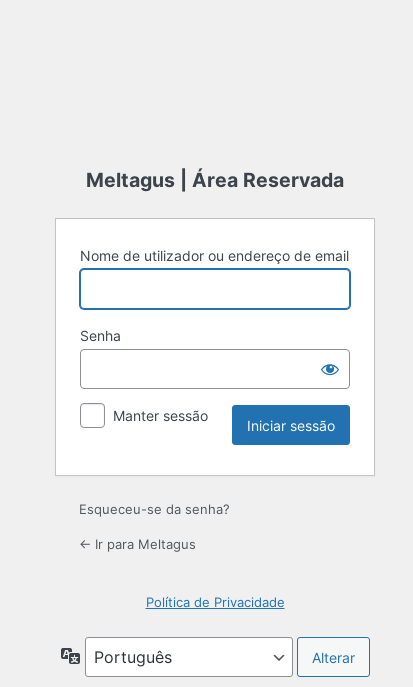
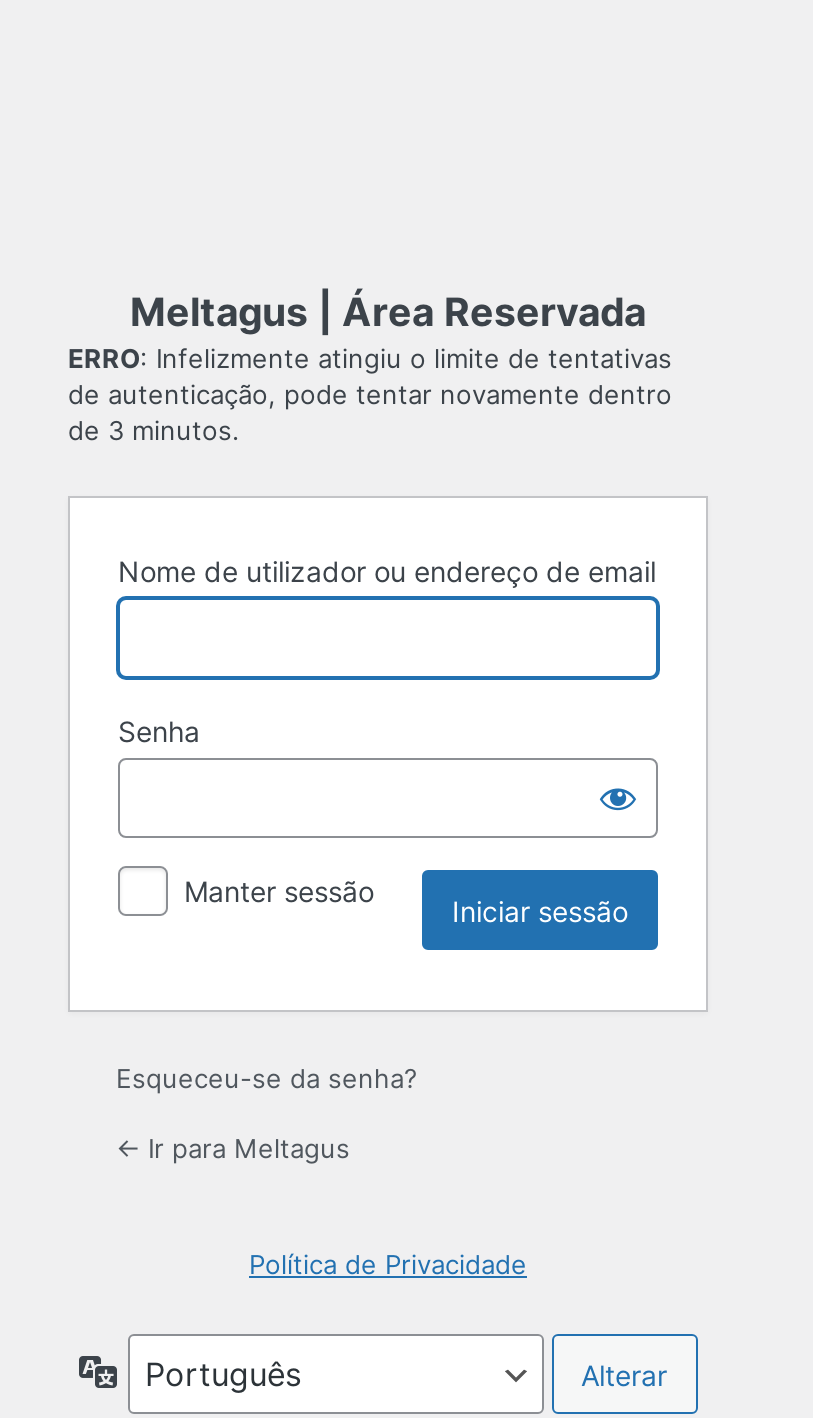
+ ERRO: Infelizmente atingiu o limite de tentativas
+ de autenticação, pode tentar novamente dentro
+ de 3 minutos.
